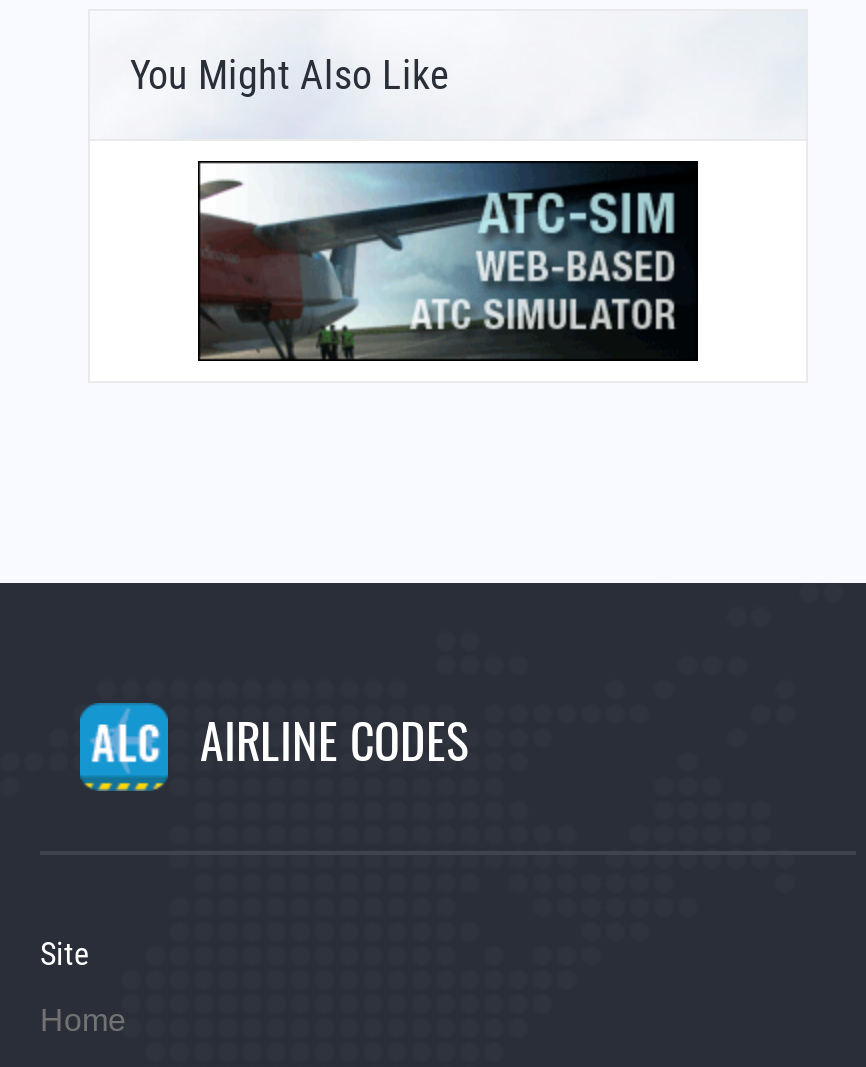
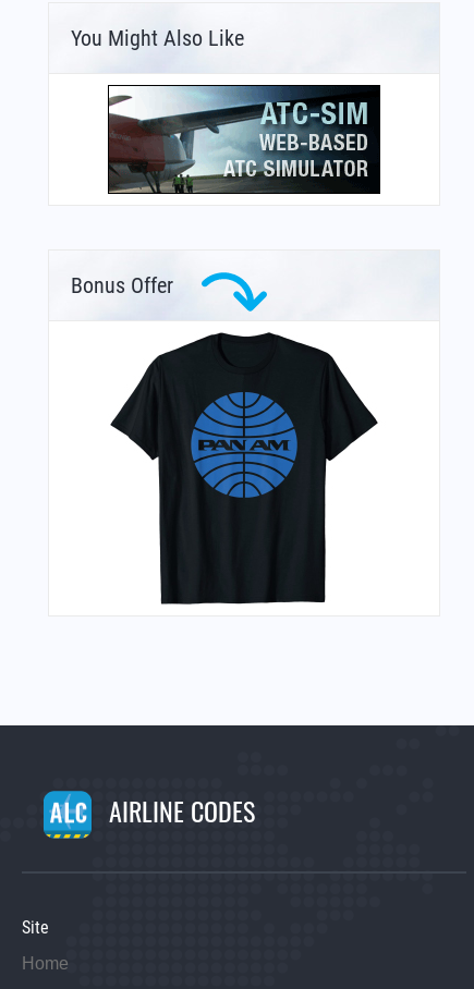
+ [image]
+ Bonus Offer

+ [image]
